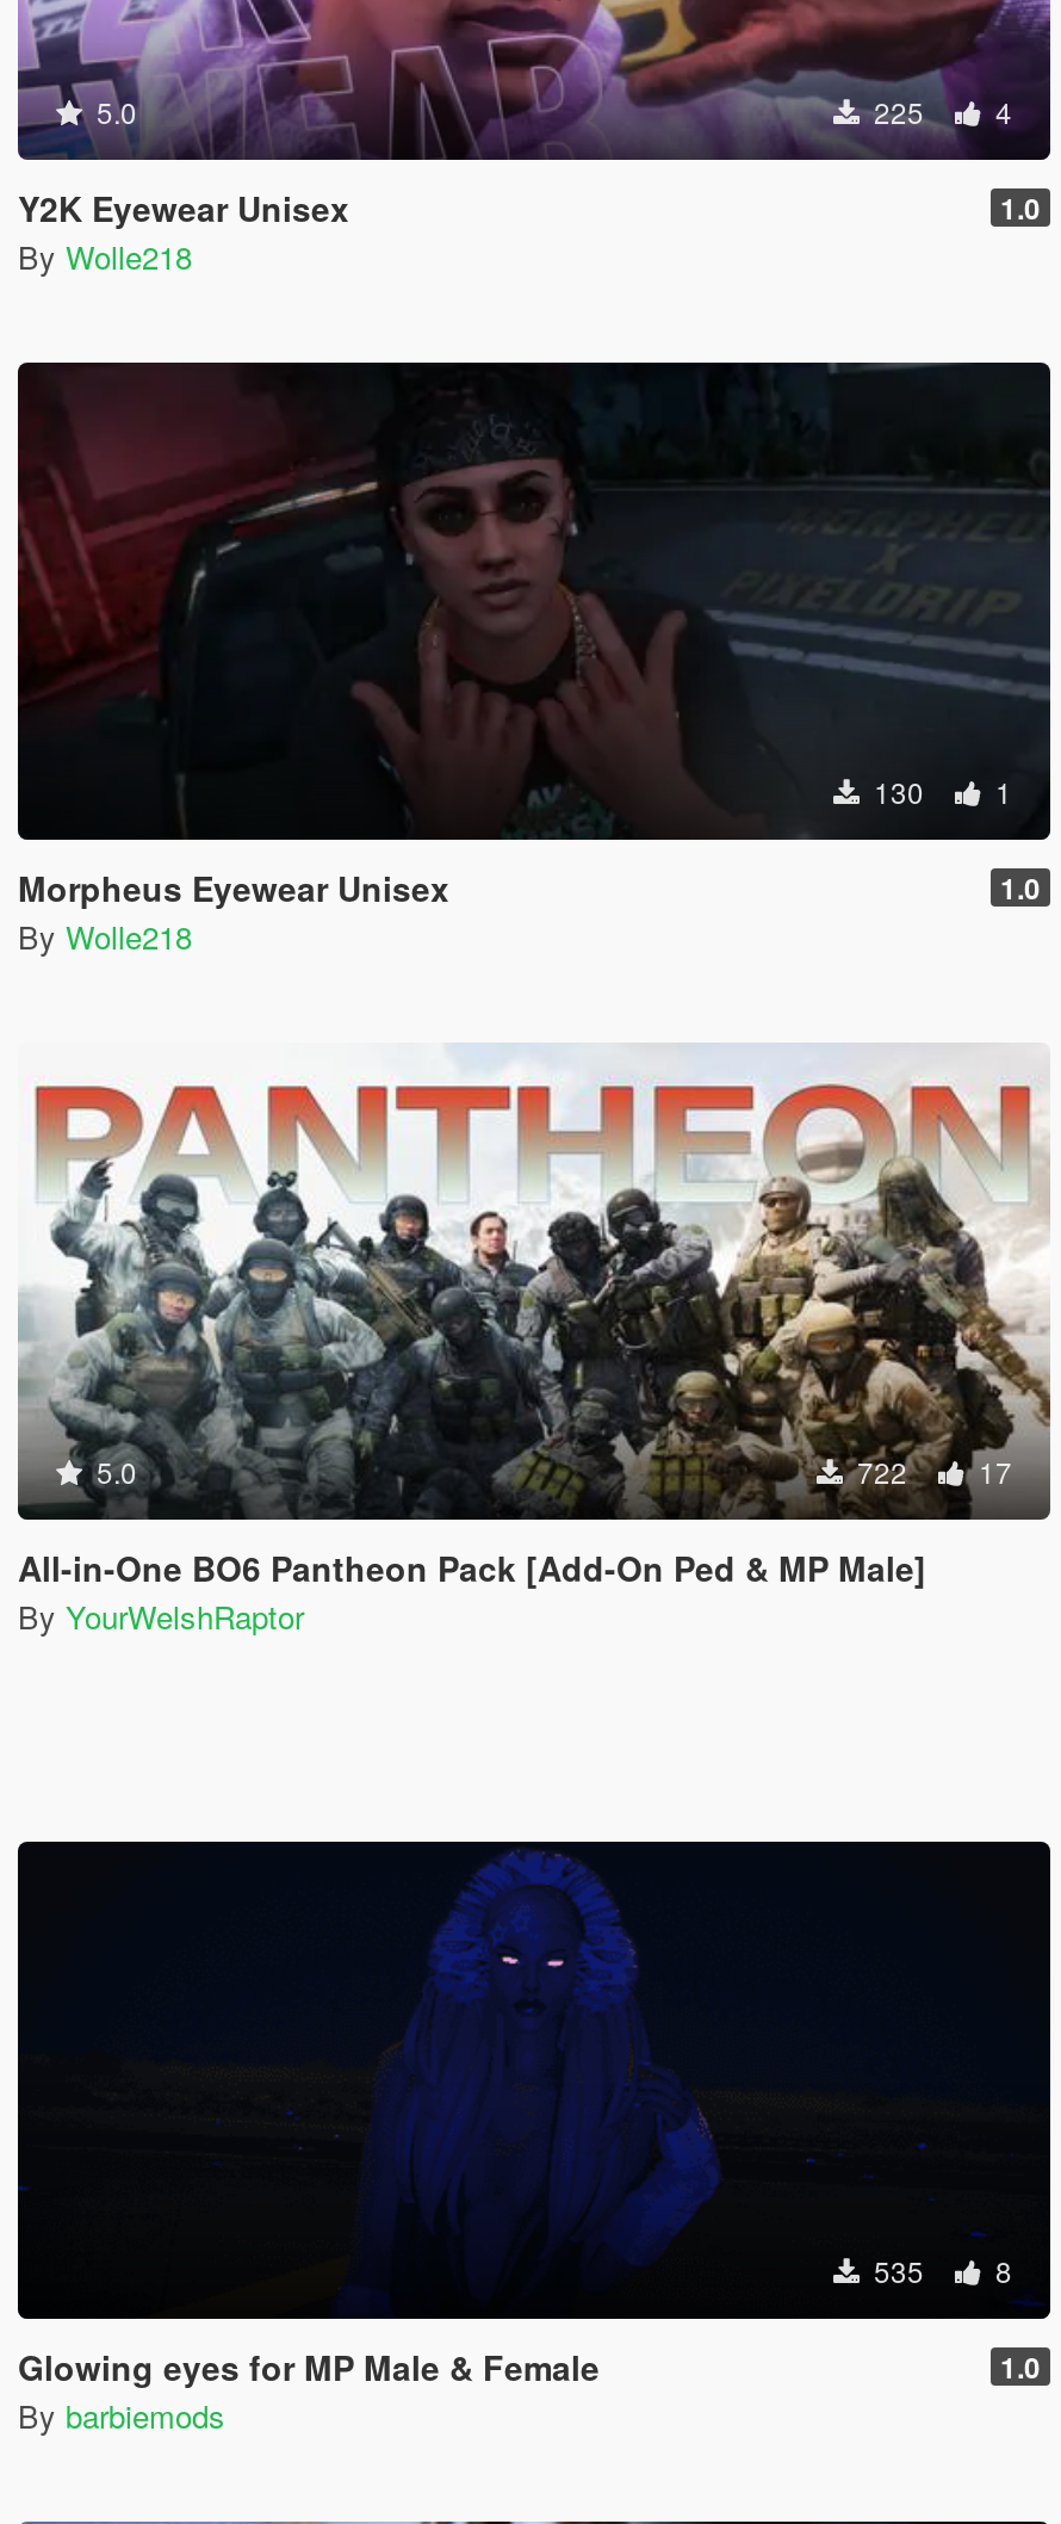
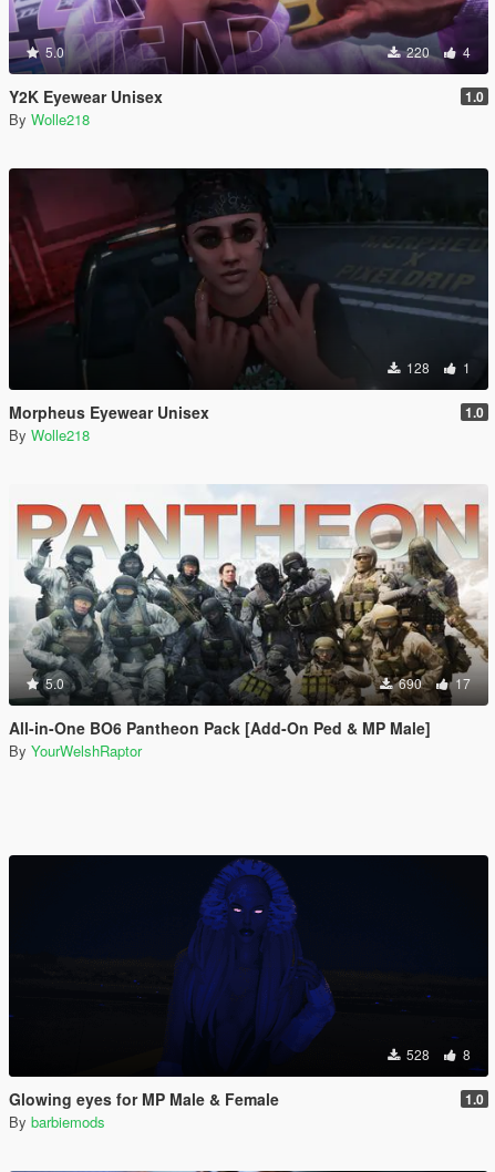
- 225 4
+ 220 4

- 130 1
+ 128 1

- 722 17
+ 690 17

- 535 8
+ 528 8
